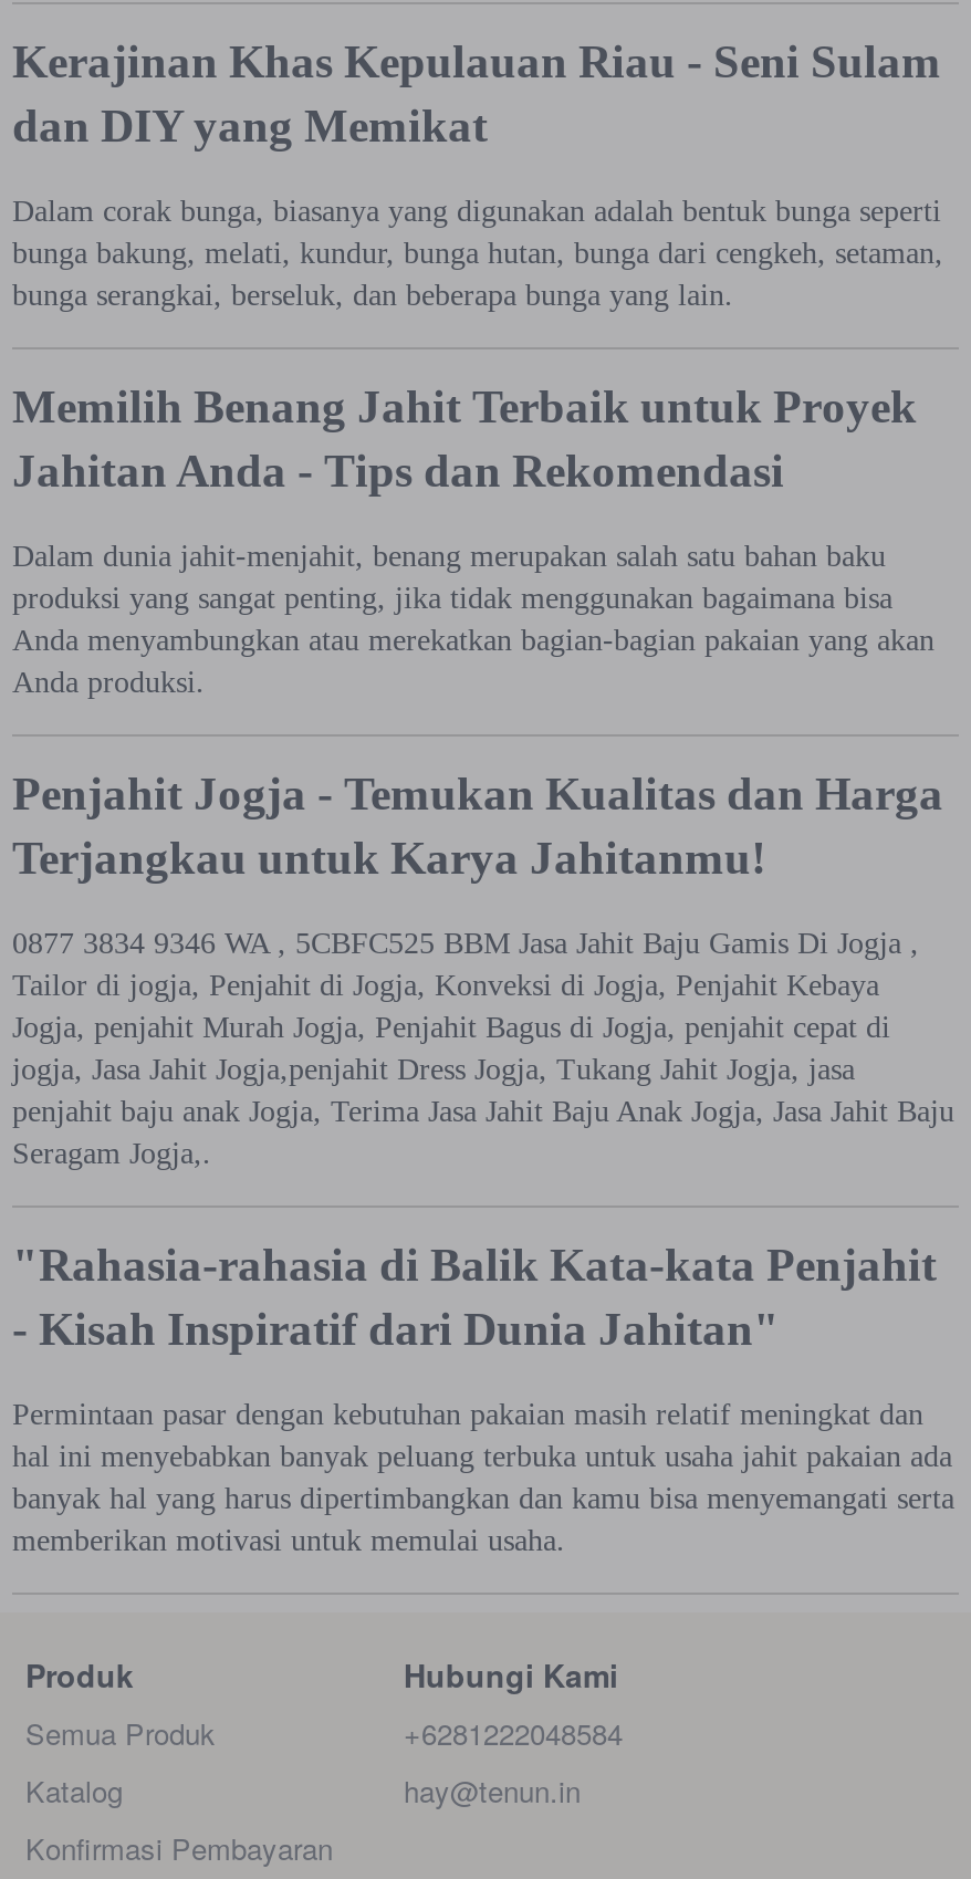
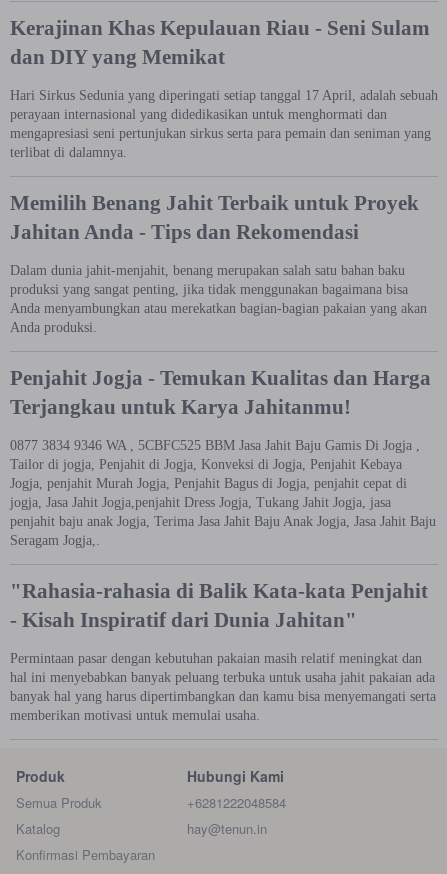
- Dalam corak bunga, biasanya yang digunakan adalah bentuk bunga seperti
- bunga bakung, melati, kundur, bunga hutan, bunga dari cengkeh, setaman,
- bunga serangkai, berseluk, dan beberapa bunga yang lain.
+ Hari Sirkus Sedunia yang diperingati setiap tanggal 17 April, adalah sebuah
+ perayaan internasional yang didedikasikan untuk menghormati dan
+ mengapresiasi seni pertunjukan sirkus serta para pemain dan seniman yang
+ terlibat di dalamnya.
